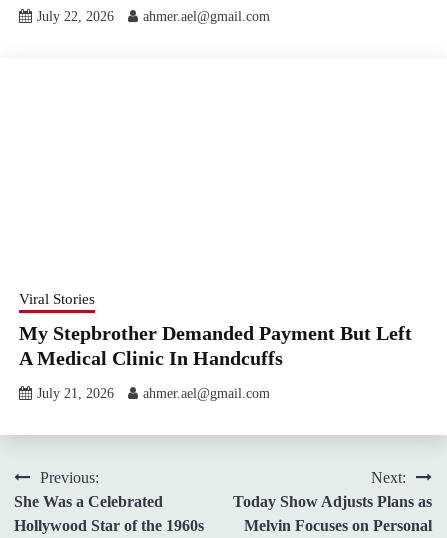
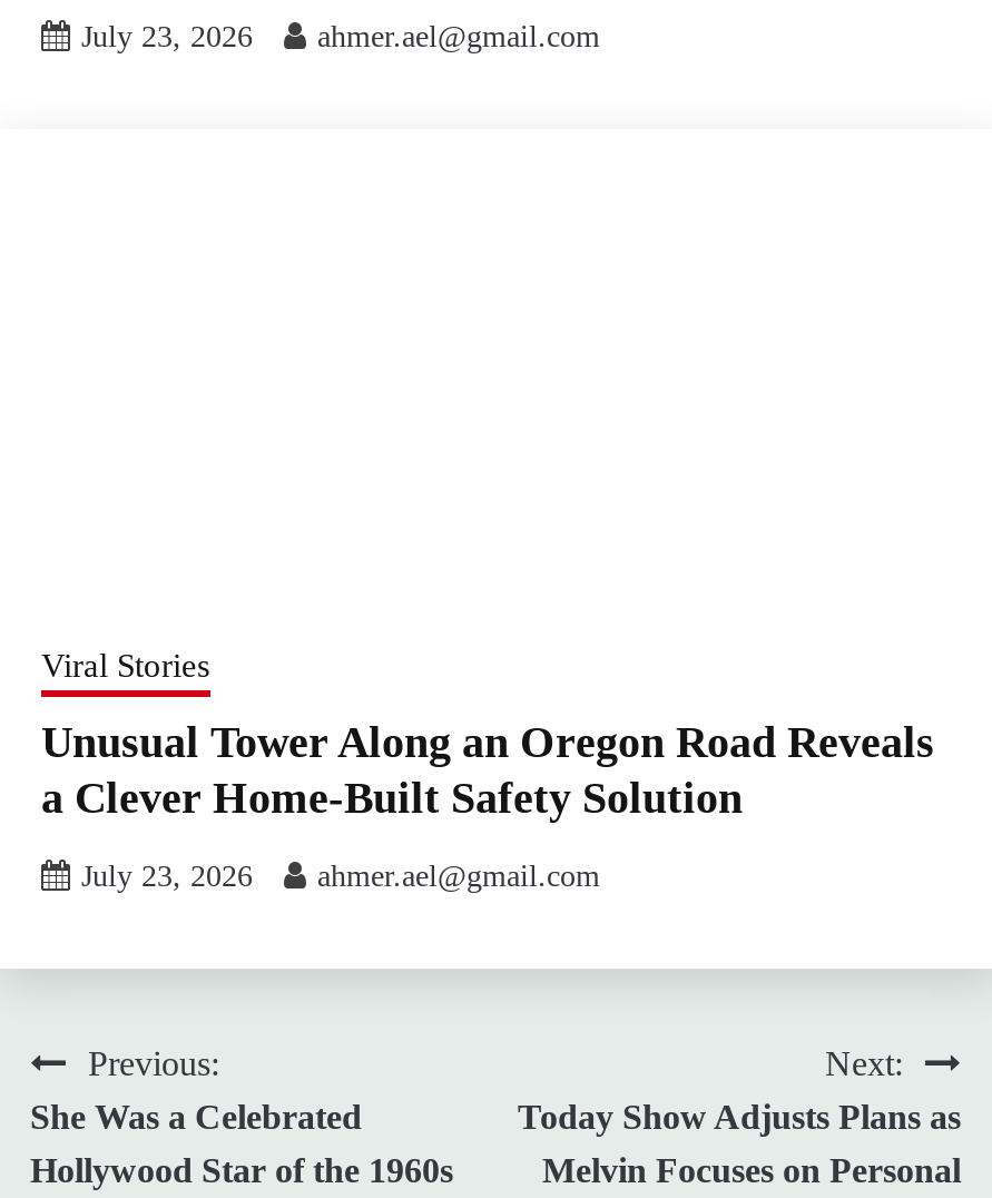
- July 22, 2026 ahmer.ael@gmail.com
+ July 23, 2026 ahmer.ael@gmail.com

- My Stepbrother Demanded Payment But Left
- A Medical Clinic In Handcuffs
+ Unusual Tower Along an Oregon Road Reveals
+ a Clever Home-Built Safety Solution

- July 21, 2026 ahmer.ael@gmail.com
+ July 23, 2026 ahmer.ael@gmail.com
